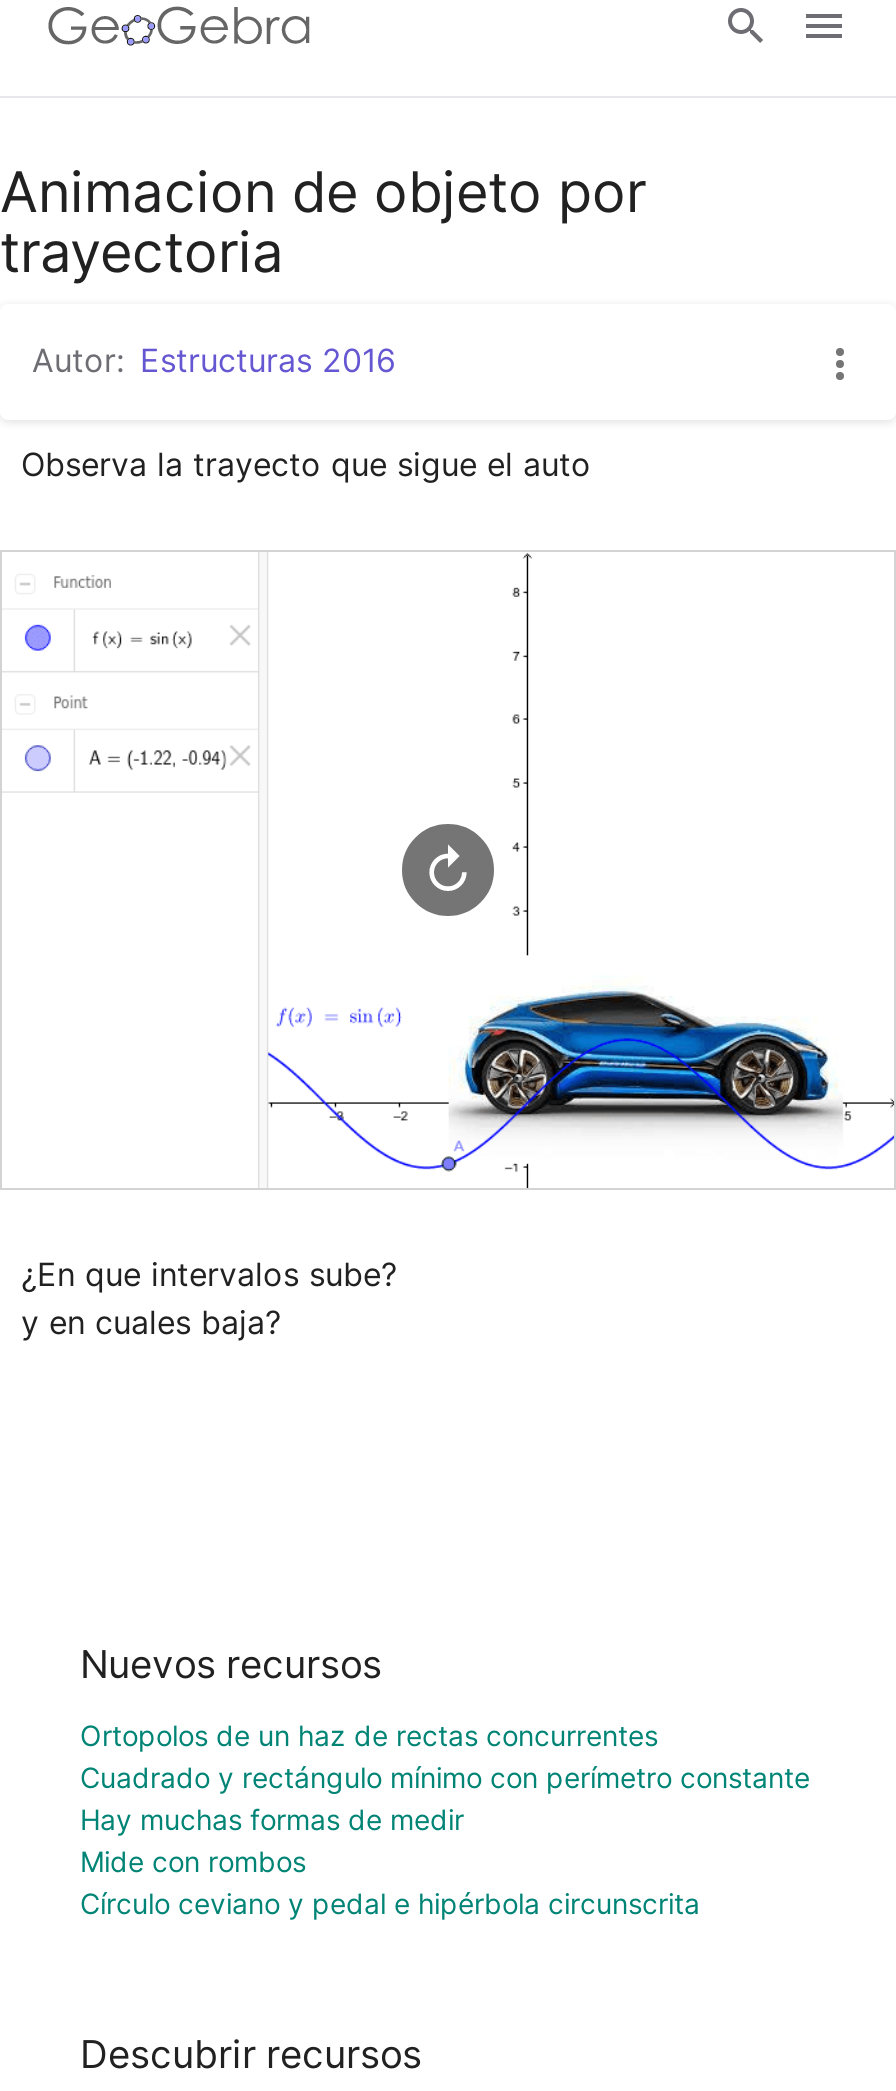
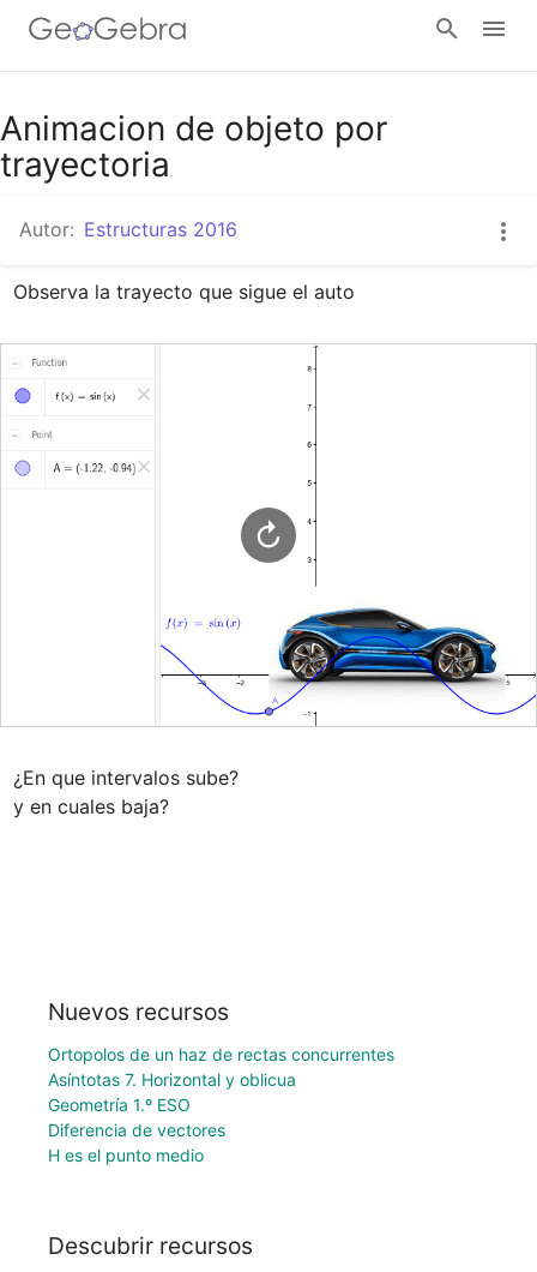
- Cuadrado y rectángulo mínimo con perímetro constante
- Hay muchas formas de medir
- Mide con rombos
- Círculo ceviano y pedal e hipérbola circunscrita
+ Asíntotas 7. Horizontal y oblicua
+ Geometría 1.º ESO
+ Diferencia de vectores
+ H es el punto medio
